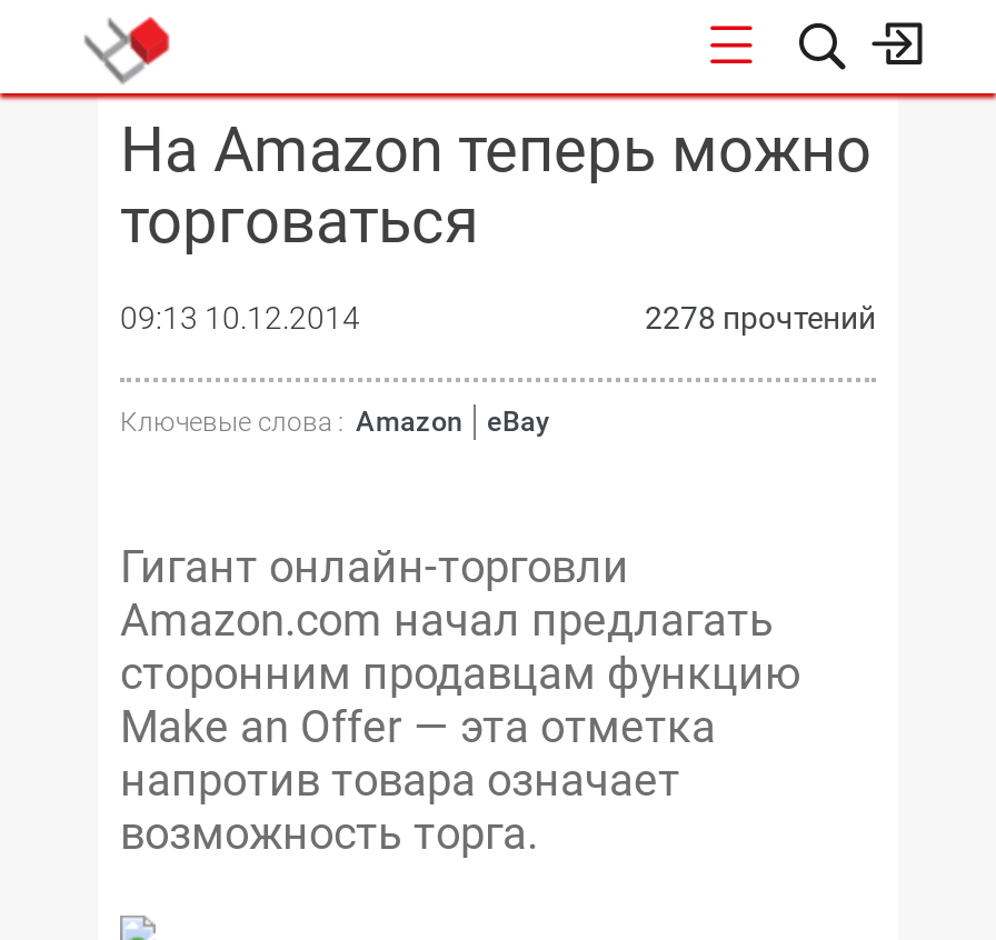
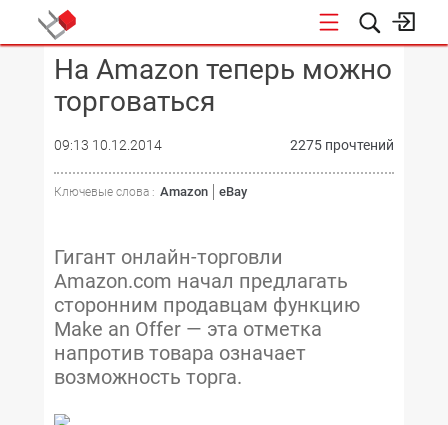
- 2278 прочтений
+ 2275 прочтений
